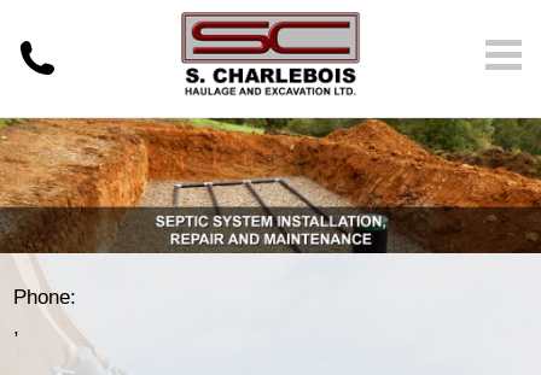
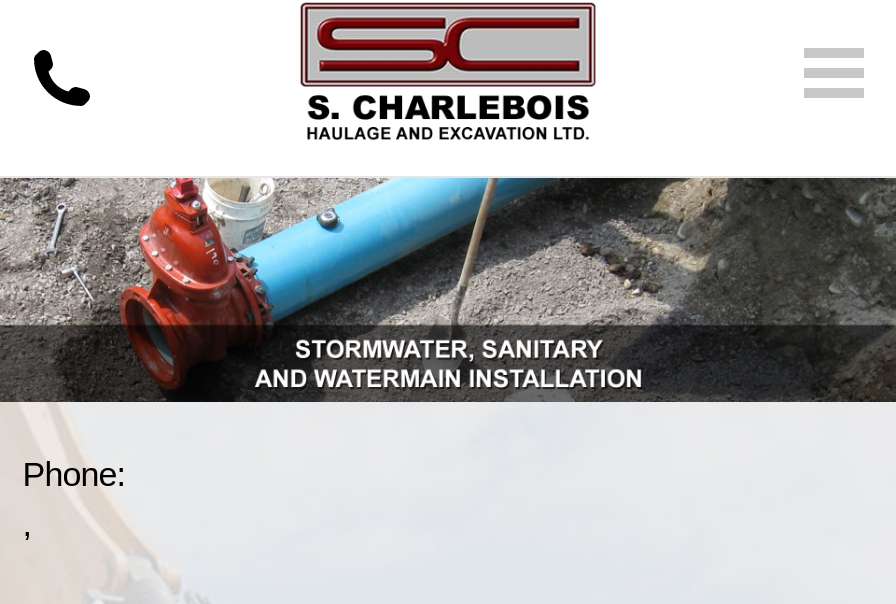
- [image]
+ [image]
